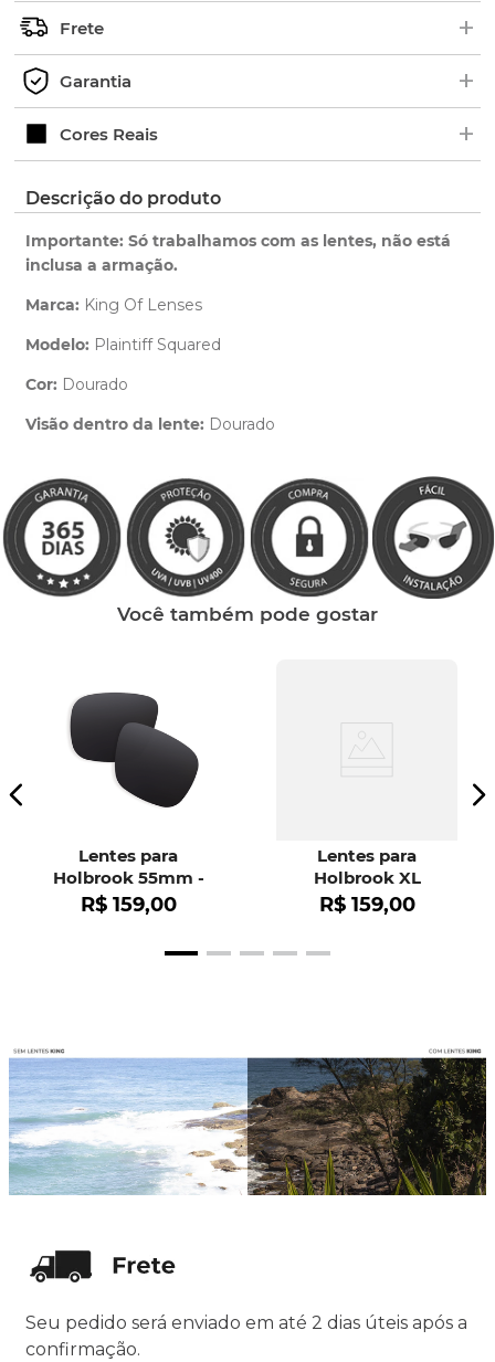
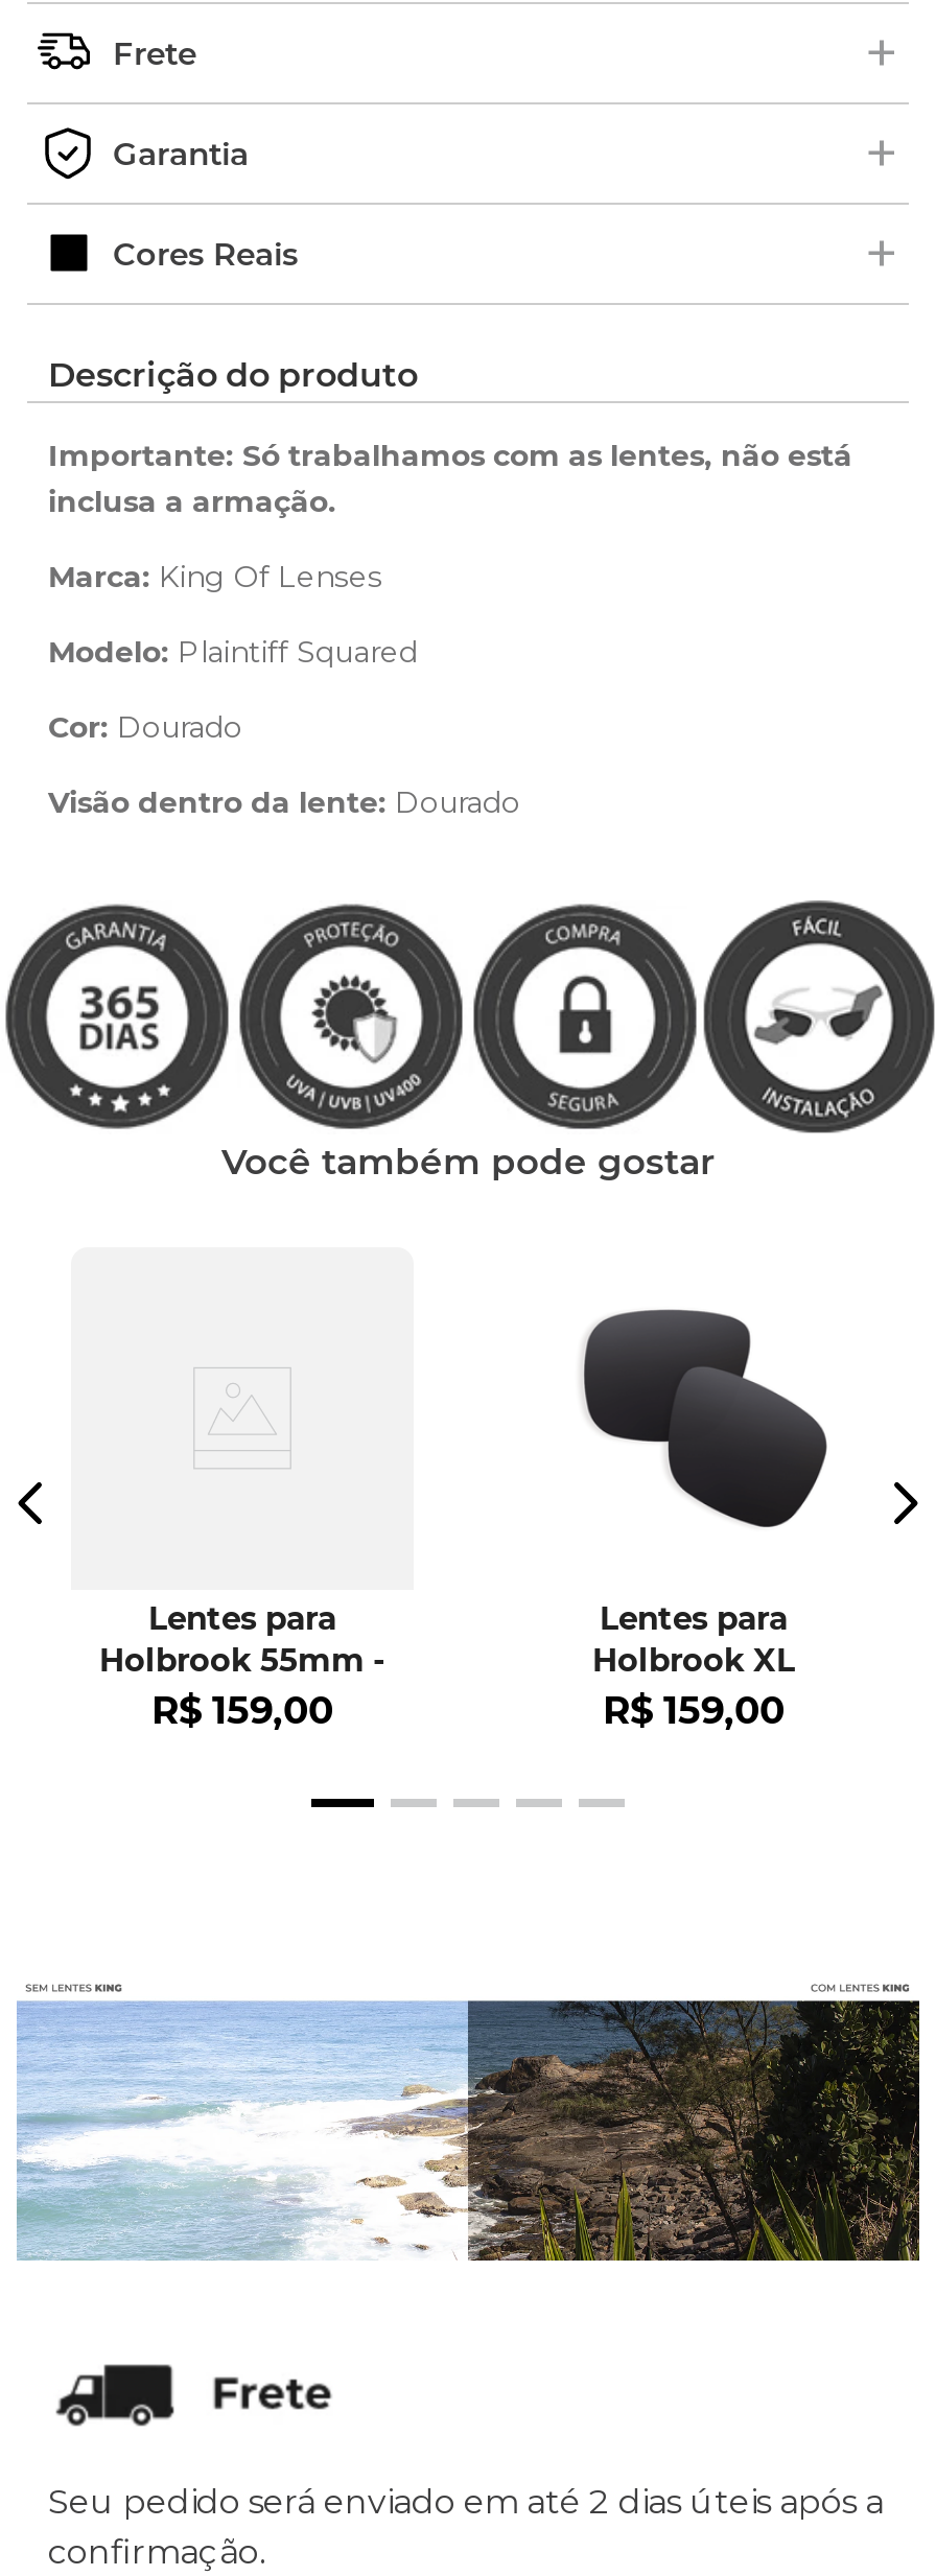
+ [image]

- [image]
